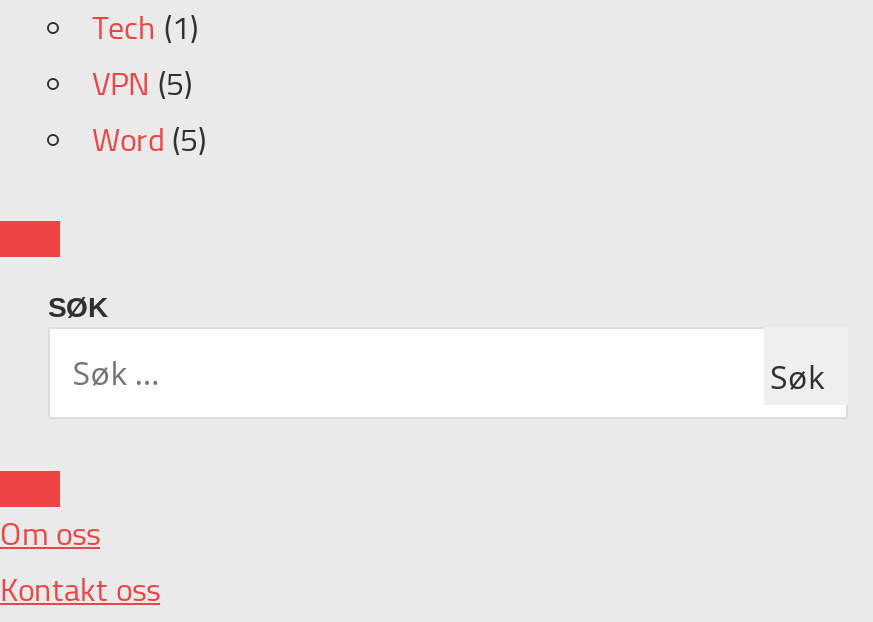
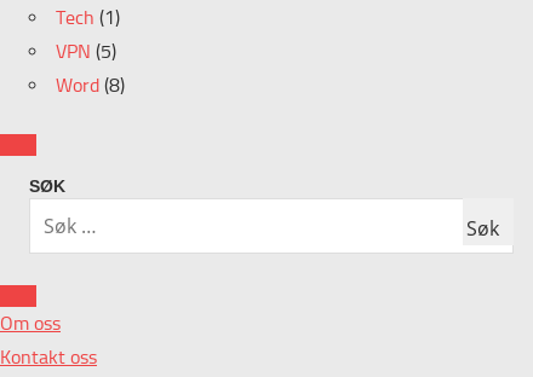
- Word (5)
+ Word (8)
